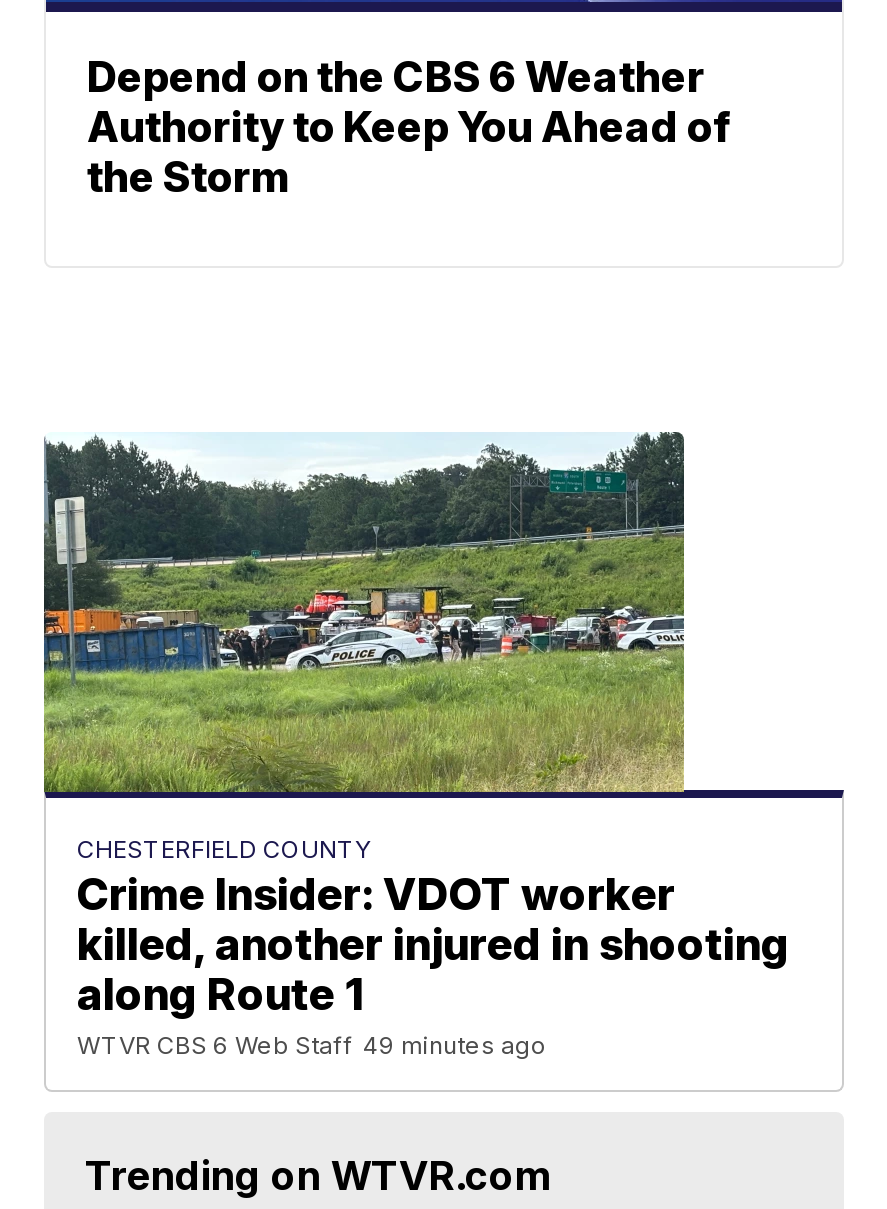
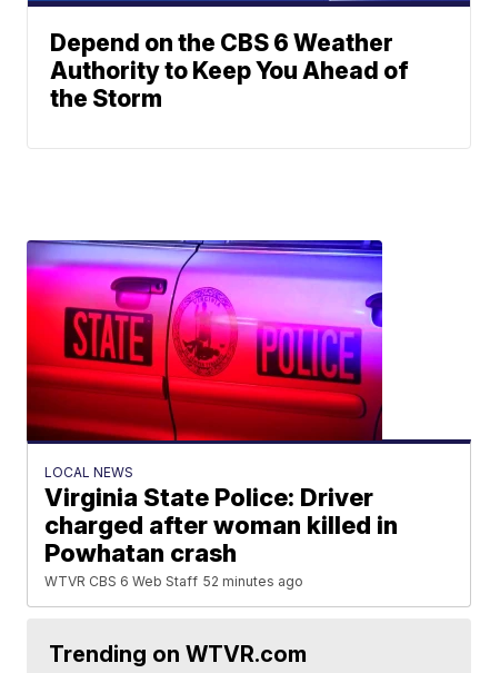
- [image]
- CHESTERFIELD COUNTY
- Crime Insider: VDOT worker
- killed, another injured in shooting
- along Route 1
- WTVR CBS 6 Web Staff 49 minutes ago
+ [image]
+ LOCAL NEWS
+ Virginia State Police: Driver
+ charged after woman killed in
+ Powhatan crash
+ WTVR CBS 6 Web Staff 52 minutes ago
